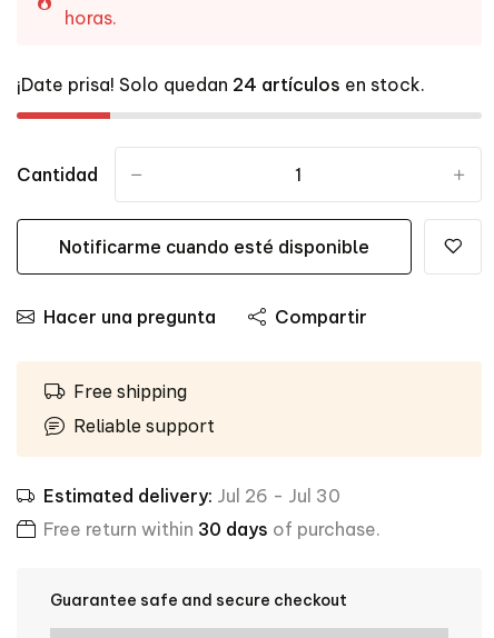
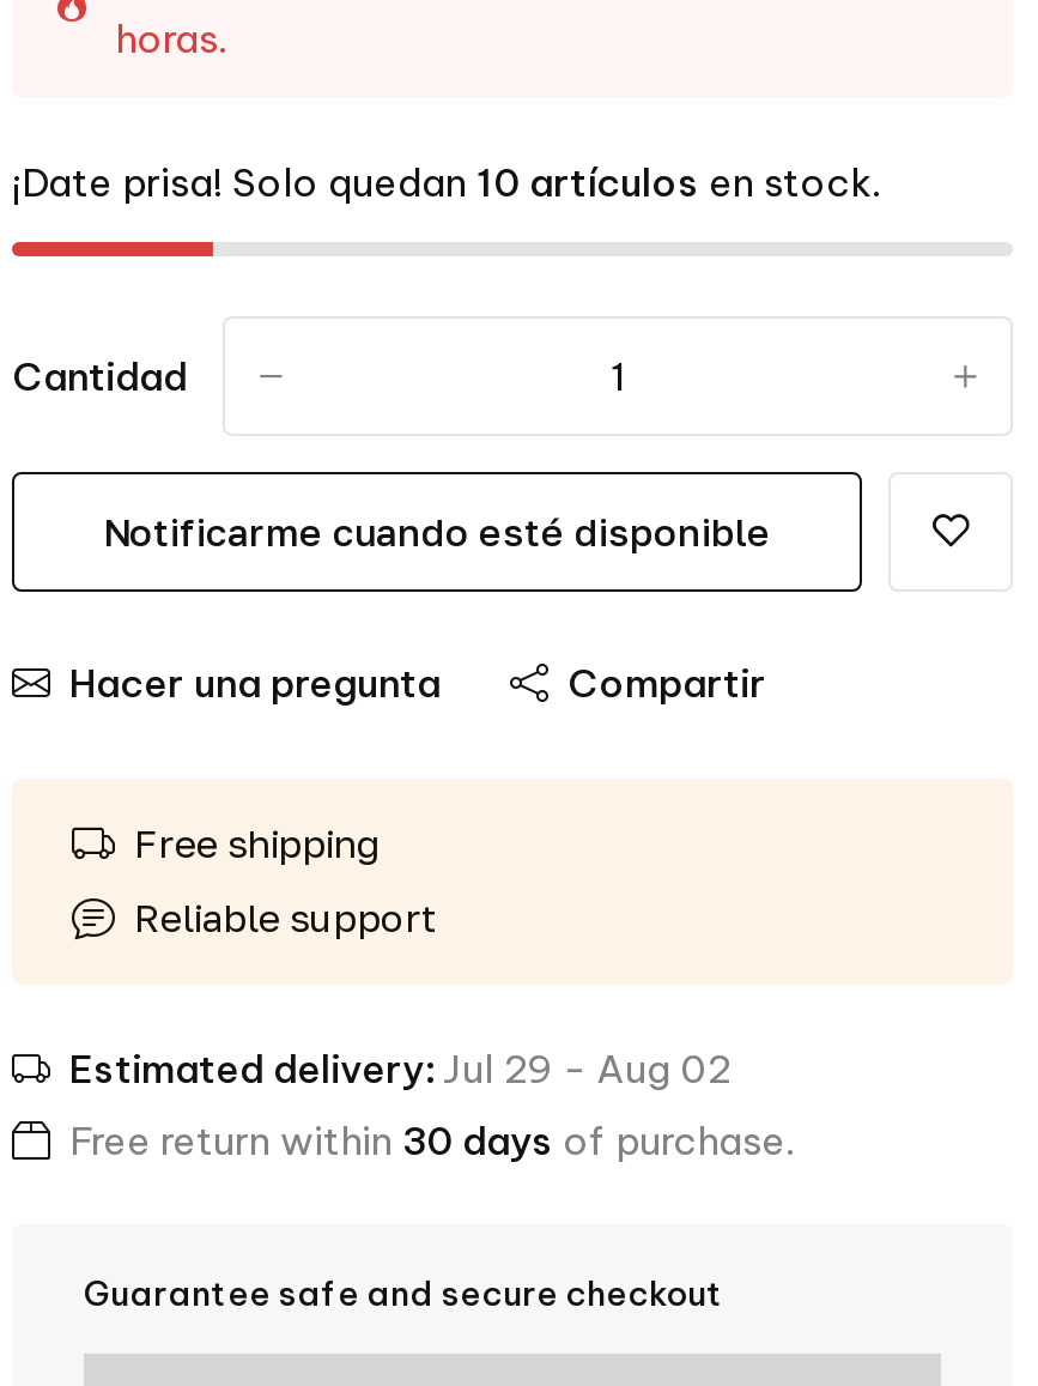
- ¡Date prisa! Solo quedan 24 artículos en stock.
+ ¡Date prisa! Solo quedan 10 artículos en stock.

- Estimated delivery: Jul 26 - Jul 30
+ Estimated delivery: Jul 29 - Aug 02
